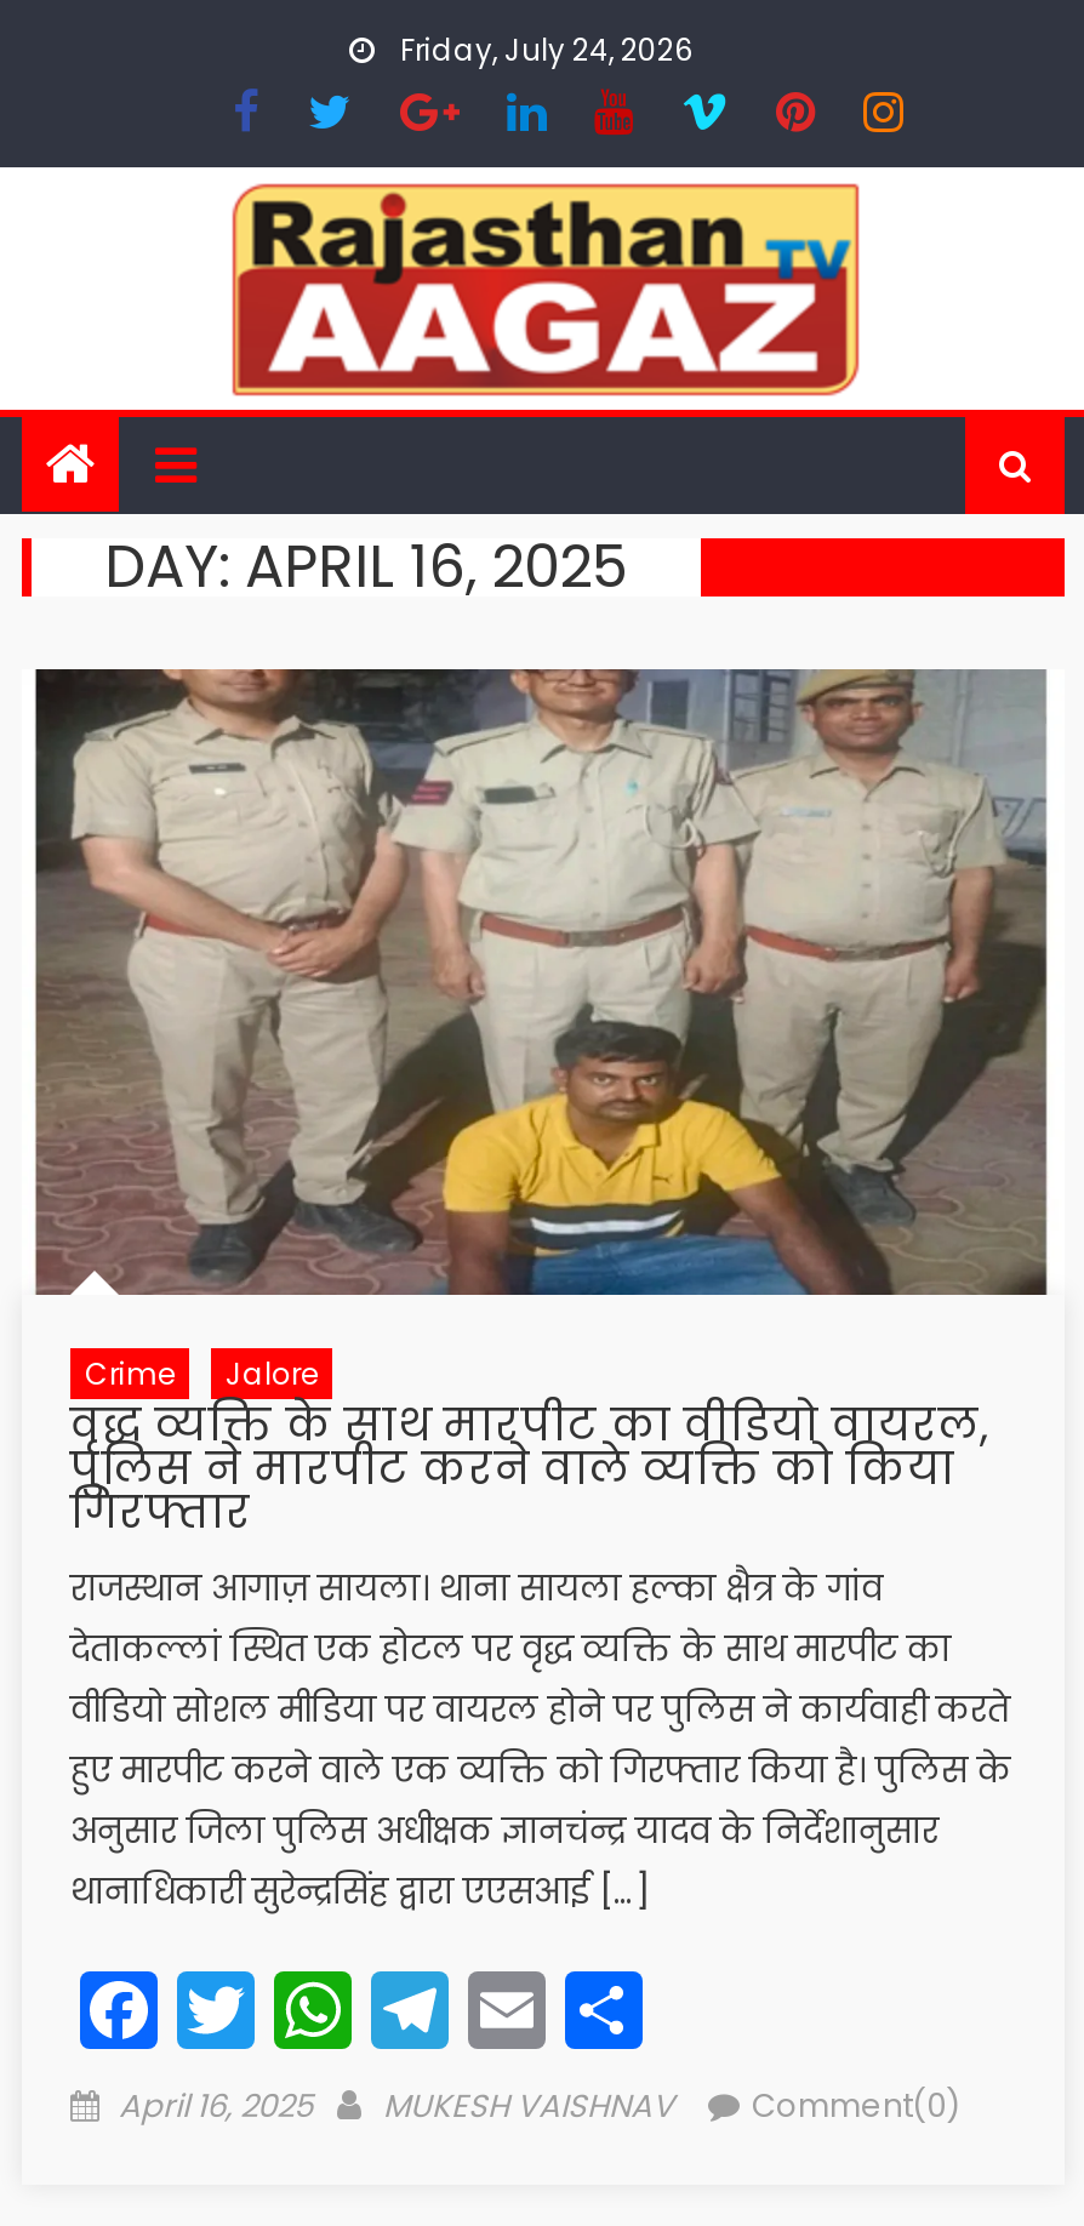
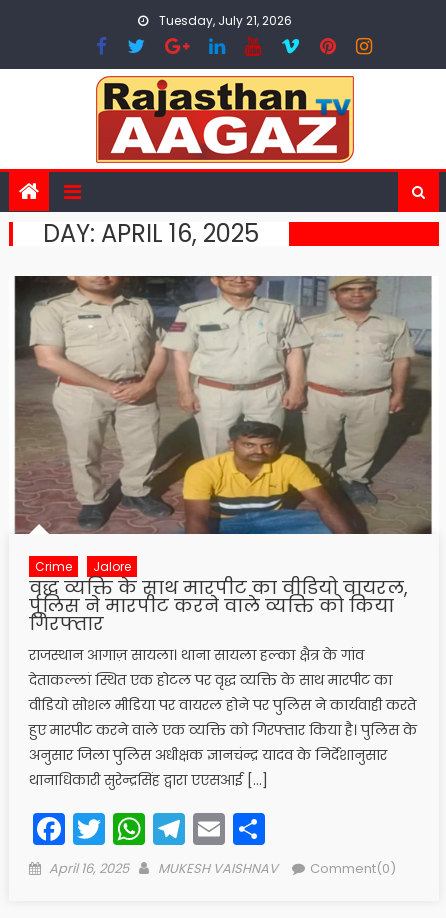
- Friday, July 24, 2026
+ Tuesday, July 21, 2026
